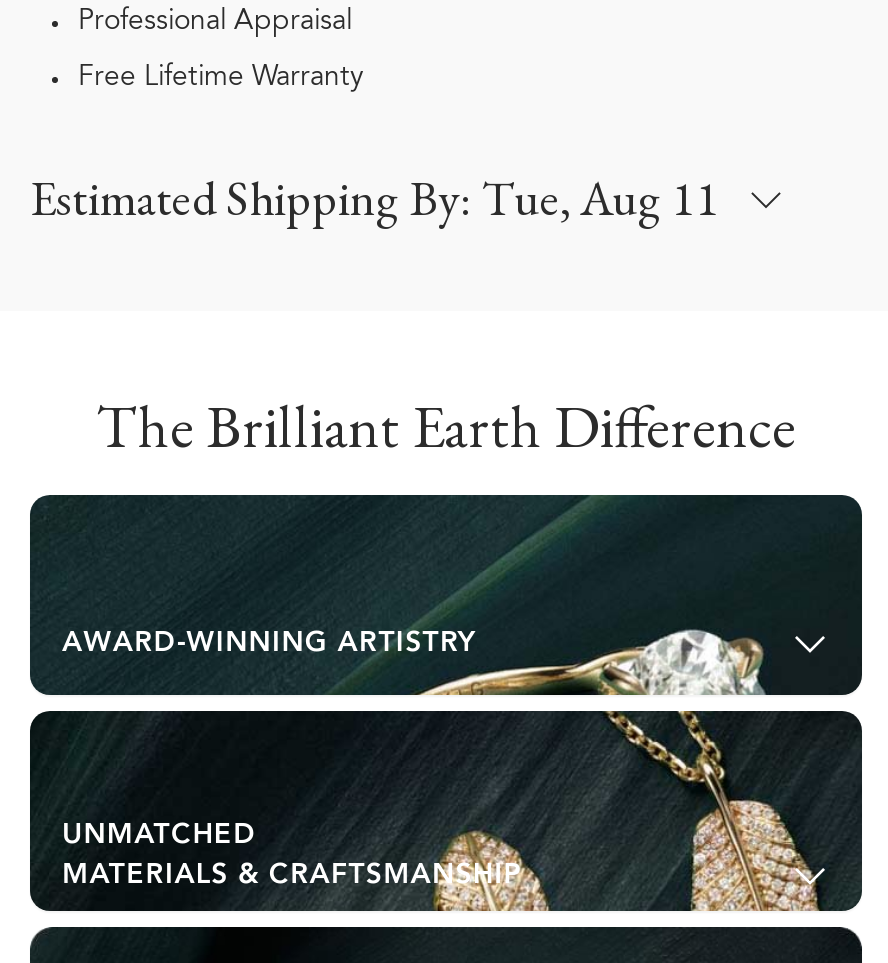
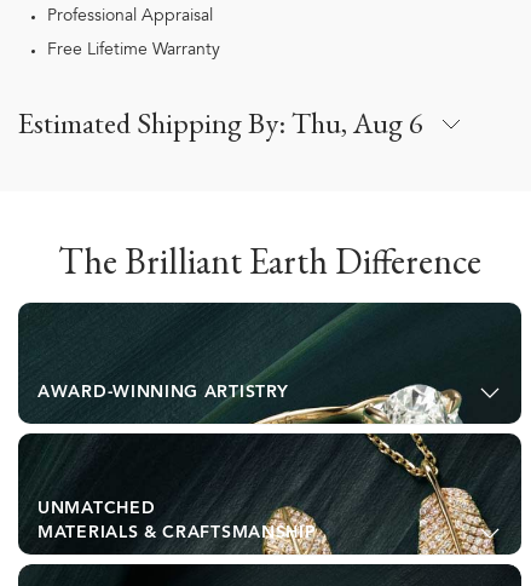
- Estimated Shipping By: Tue, Aug 11
+ Estimated Shipping By: Thu, Aug 6
